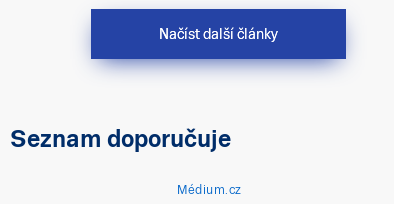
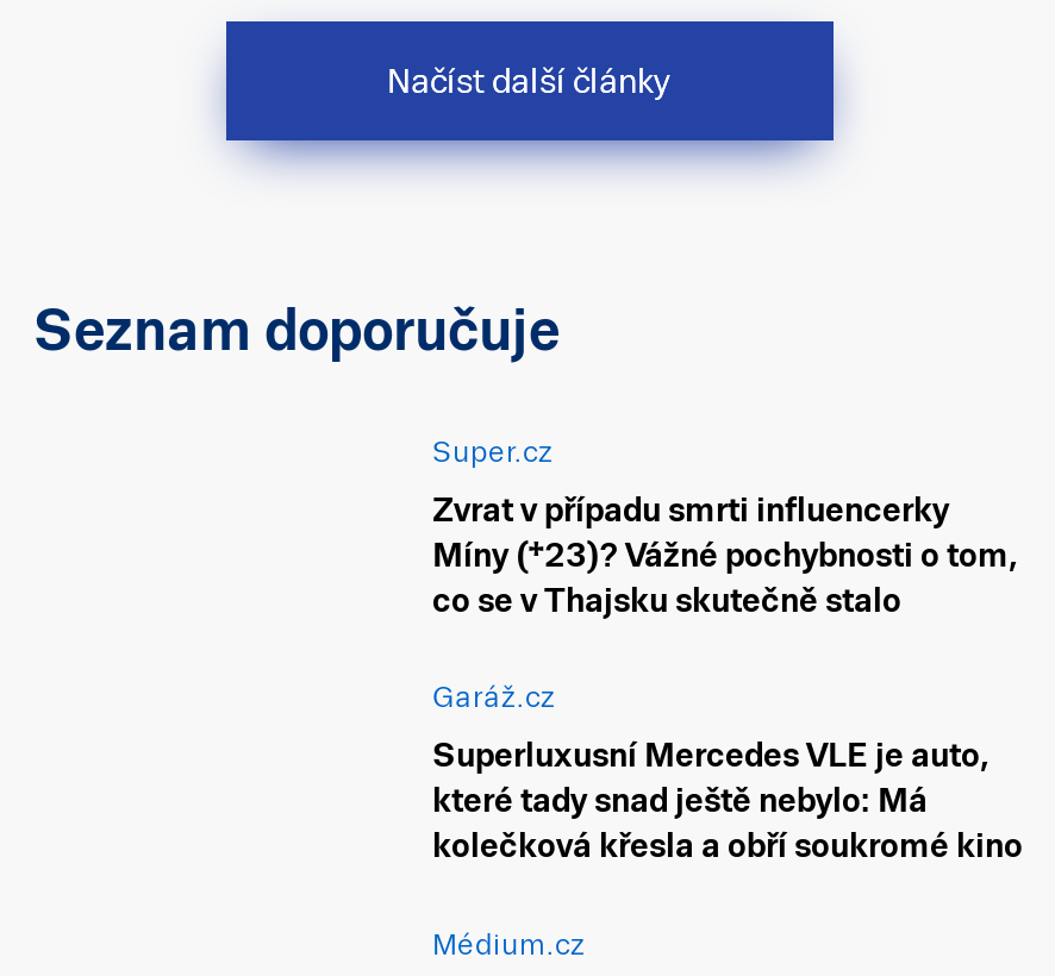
+ Super.cz
+ Zvrat v případu smrti influencerky
+ Míny (†23)? Vážné pochybnosti o tom,
+ co se v Thajsku skutečně stalo
+ Garáž.cz
+ Superluxusní Mercedes VLE je auto,
+ které tady snad ještě nebylo: Má
+ kolečková křesla a obří soukromé kino
